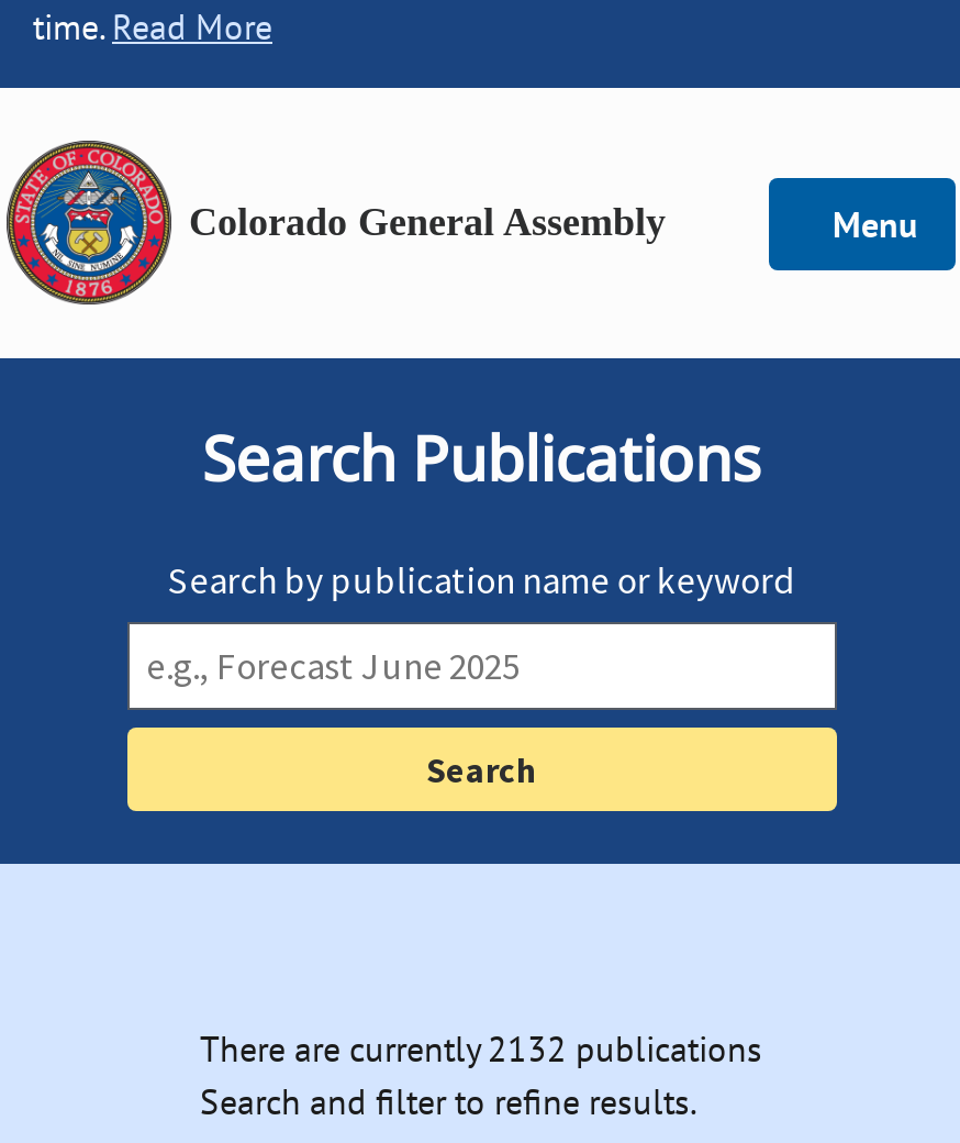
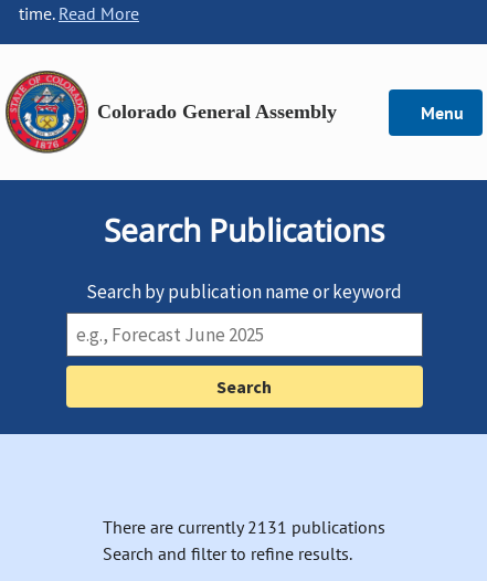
- There are currently 2132 publications
+ There are currently 2131 publications
